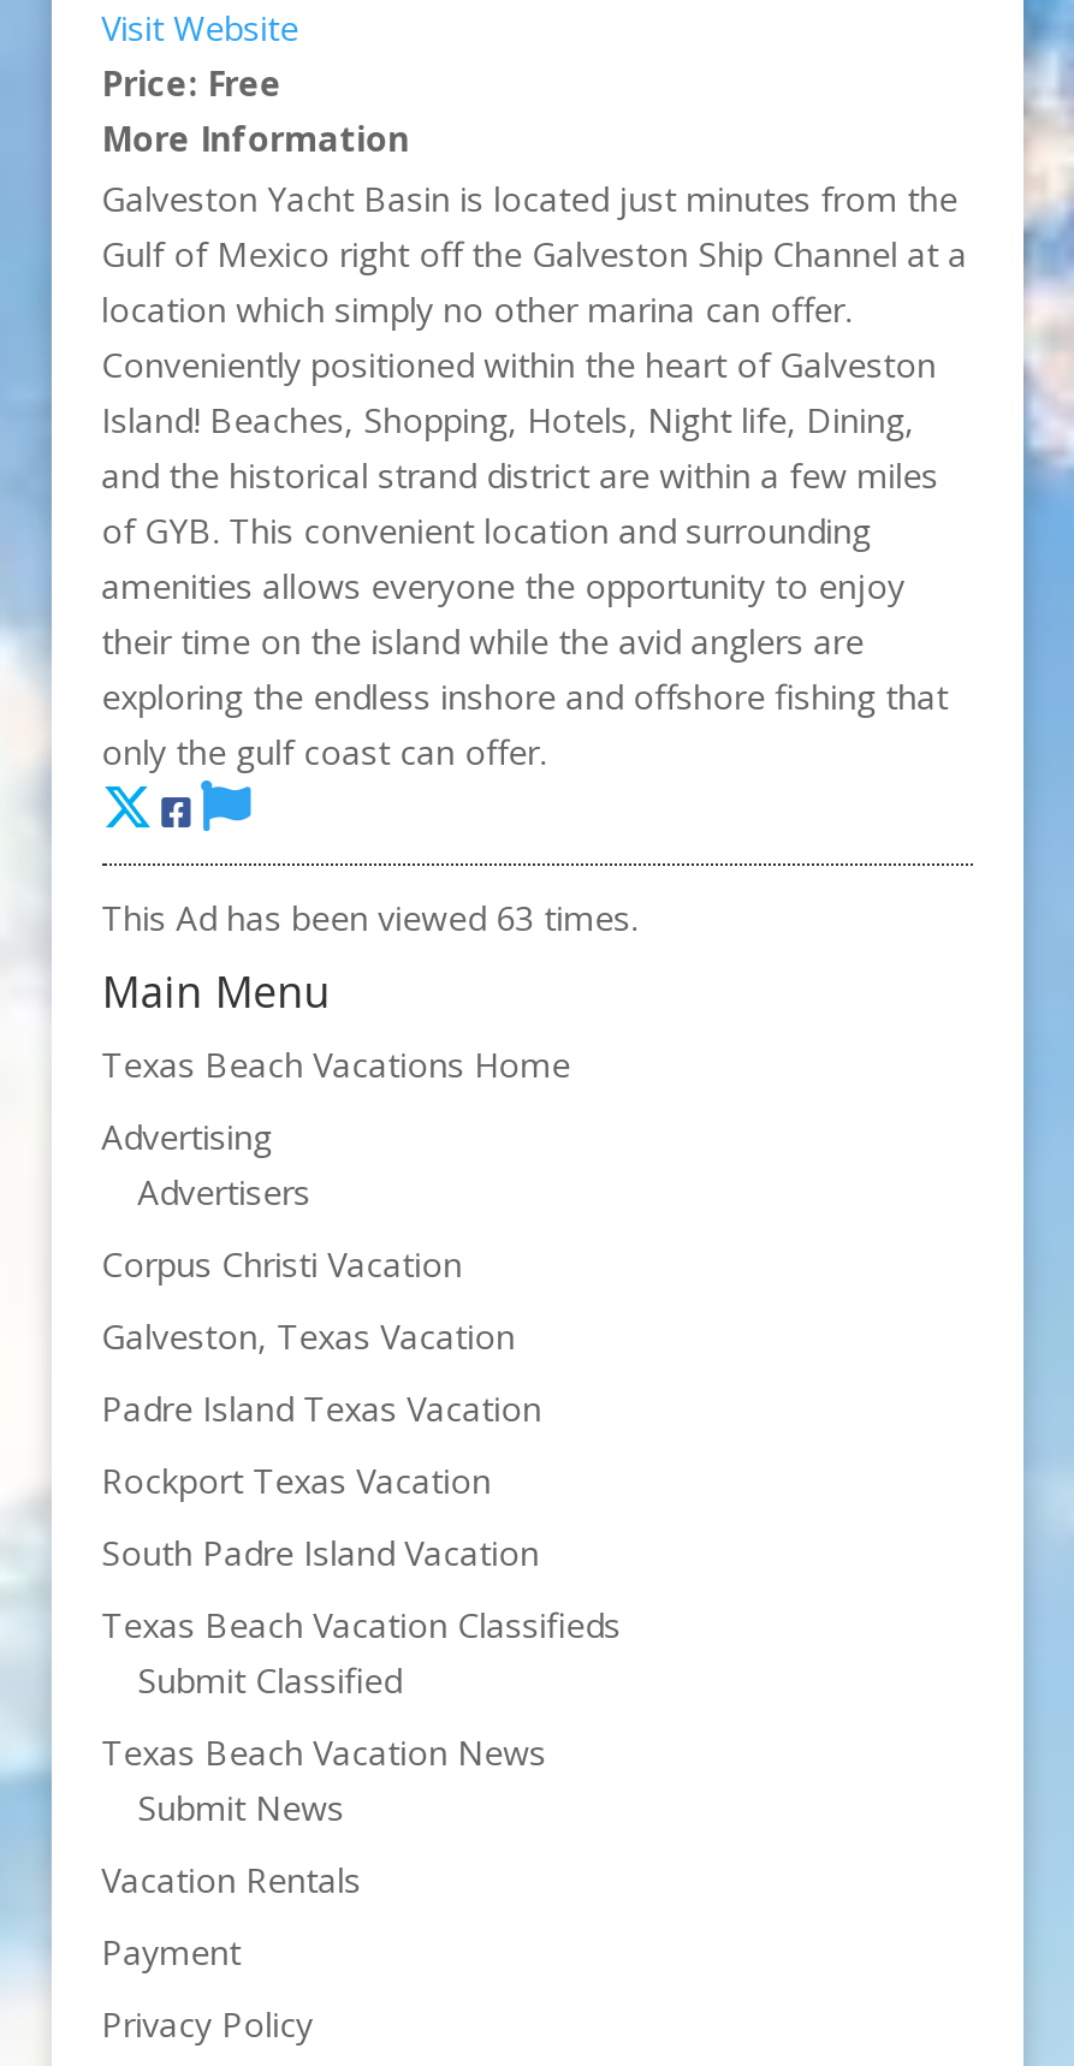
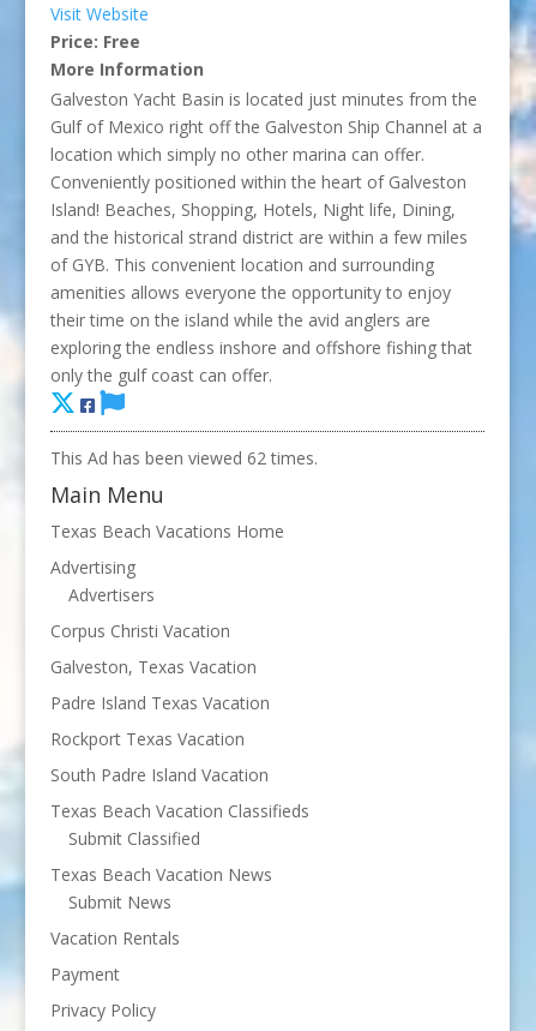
- This Ad has been viewed 63 times.
+ This Ad has been viewed 62 times.
